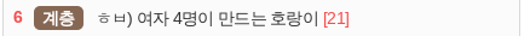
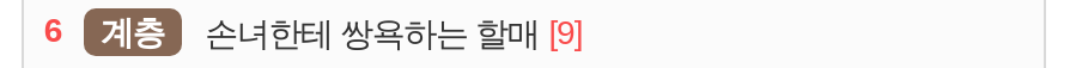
- ㅎㅂ) 여자 4명이 만드는 호랑이 [21]
+ 손녀한테 쌍욕하는 할매 [9]
